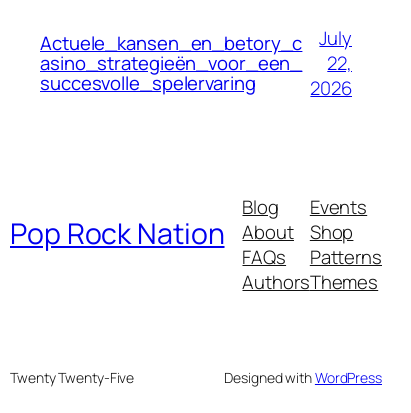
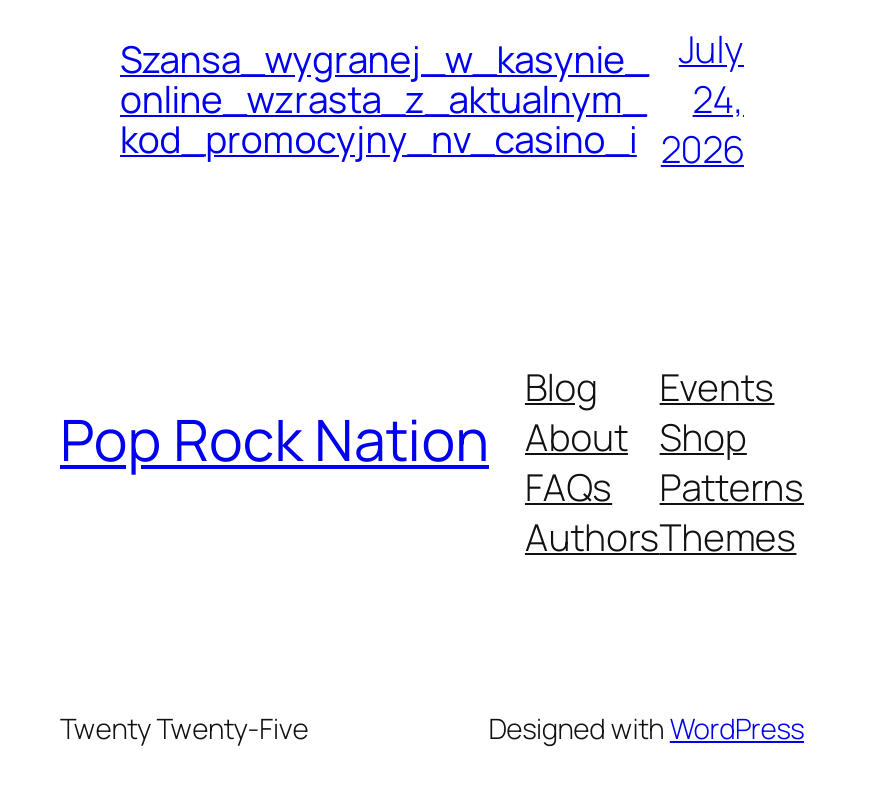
- Actuele_kansen_en_betory_c
- asino_strategieën_voor_een_
- succesvolle_spelervaring
+ Szansa_wygranej_w_kasynie_
+ online_wzrasta_z_aktualnym_
+ kod_promocyjny_nv_casino_i

- 22,
+ 24,
